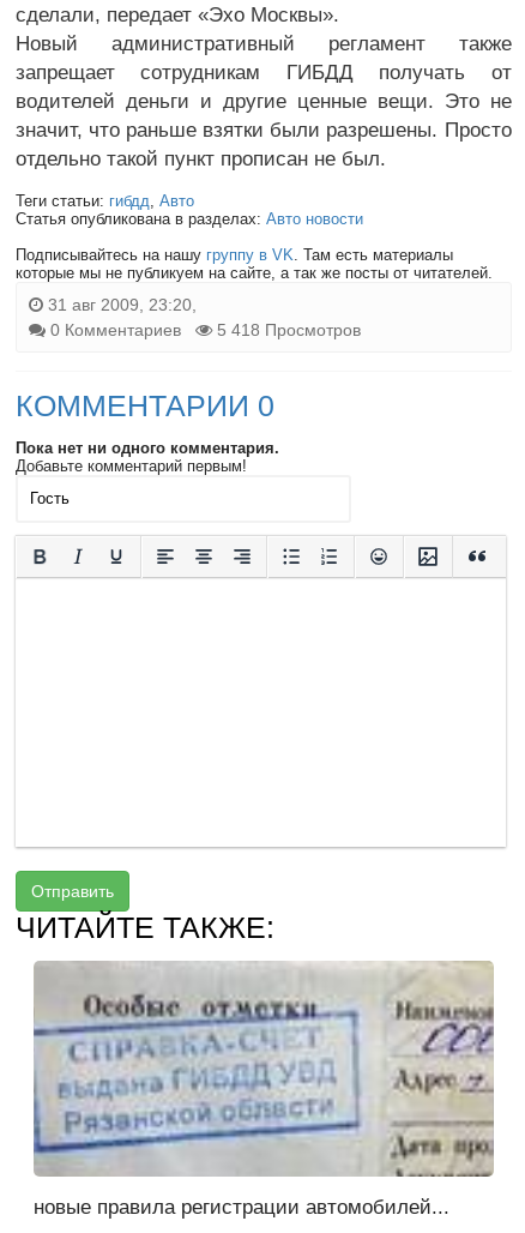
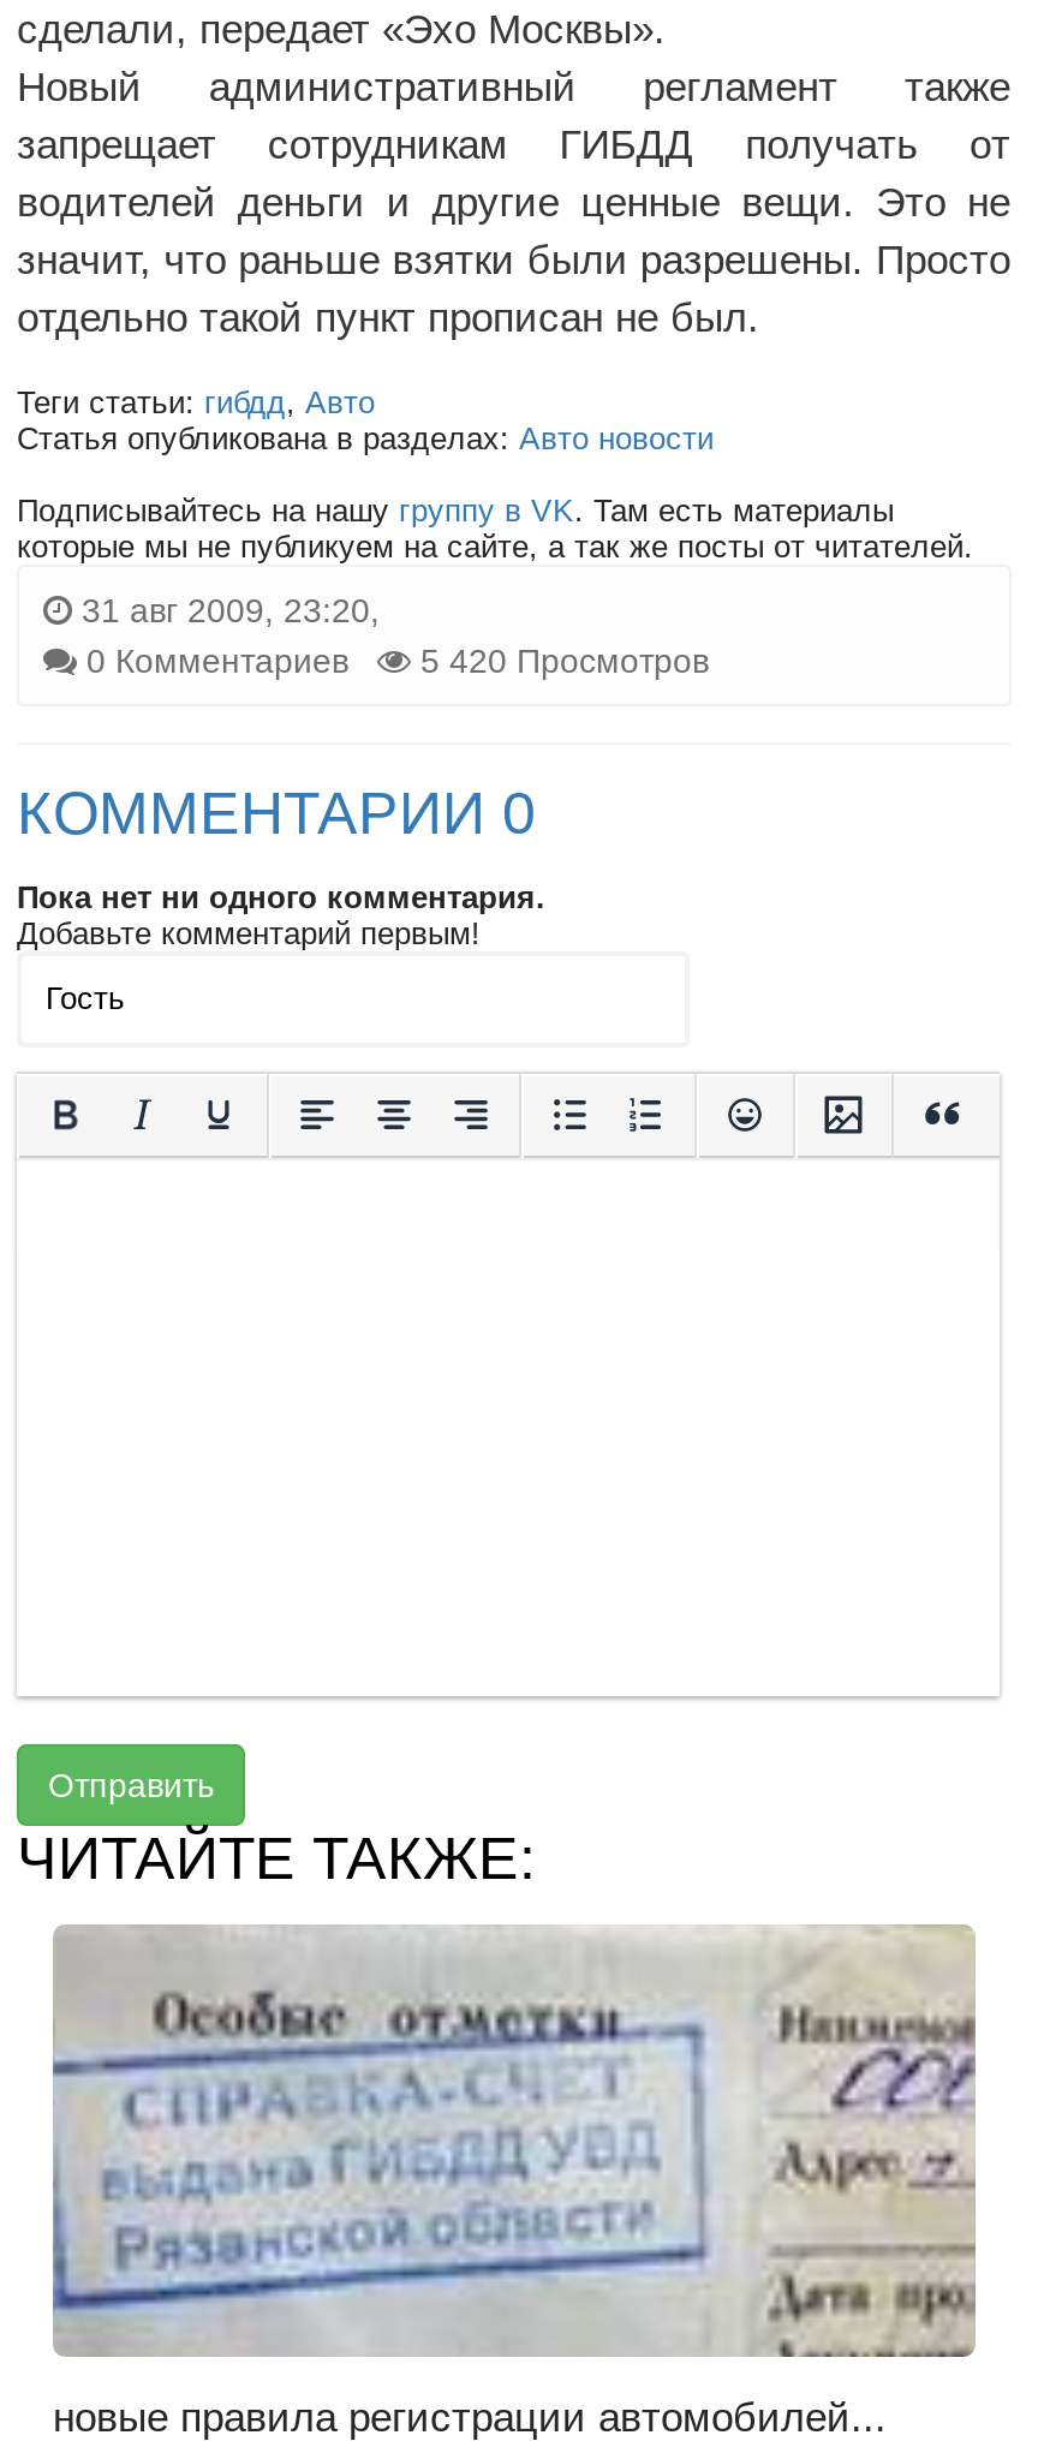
- 0 Комментариев 5 418 Просмотров
+ 0 Комментариев 5 420 Просмотров
